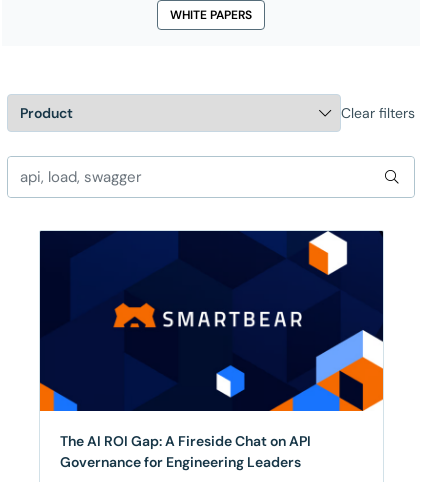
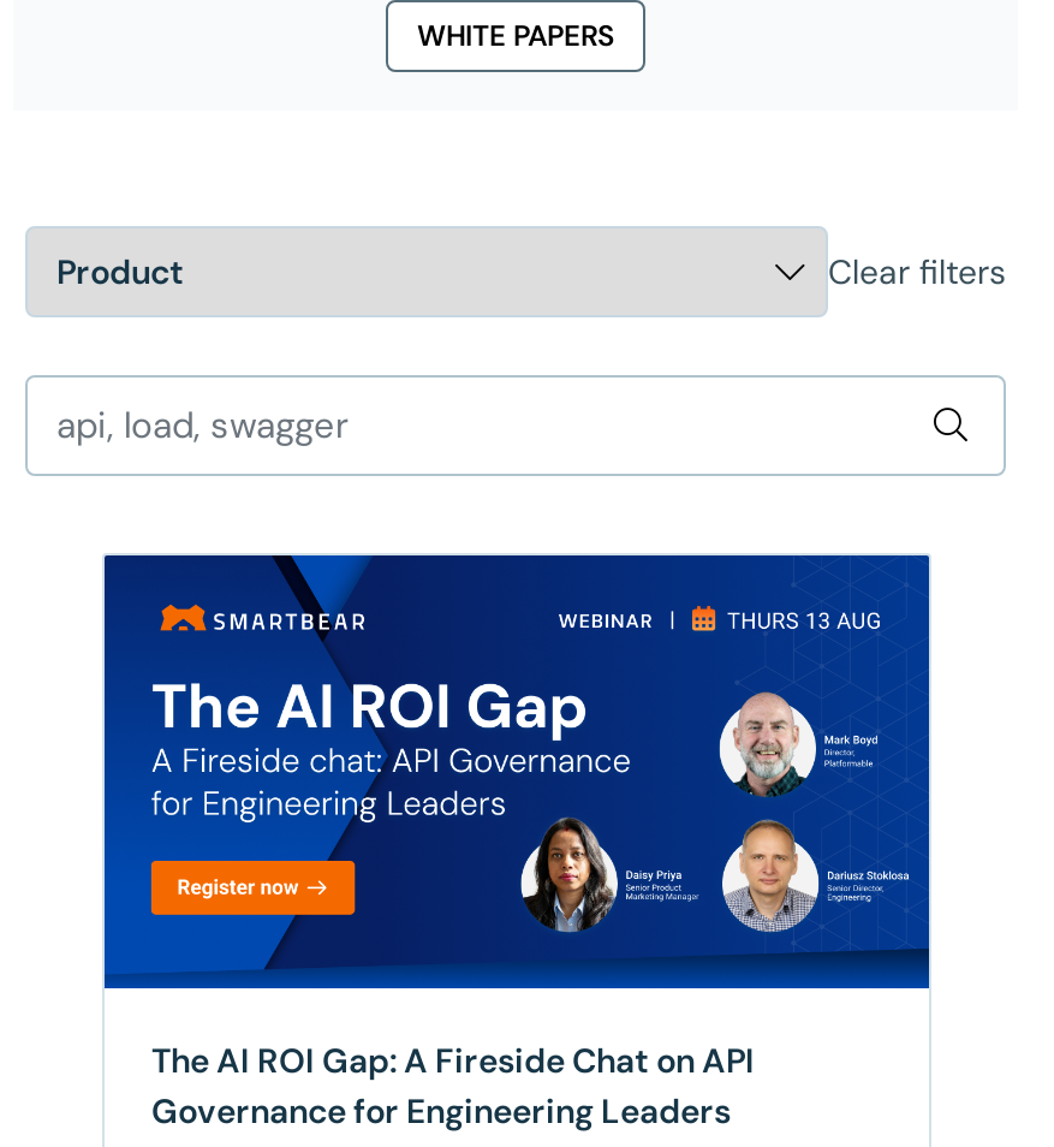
- [image]
+ [image]
